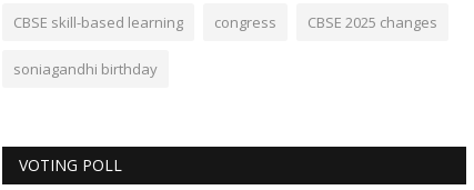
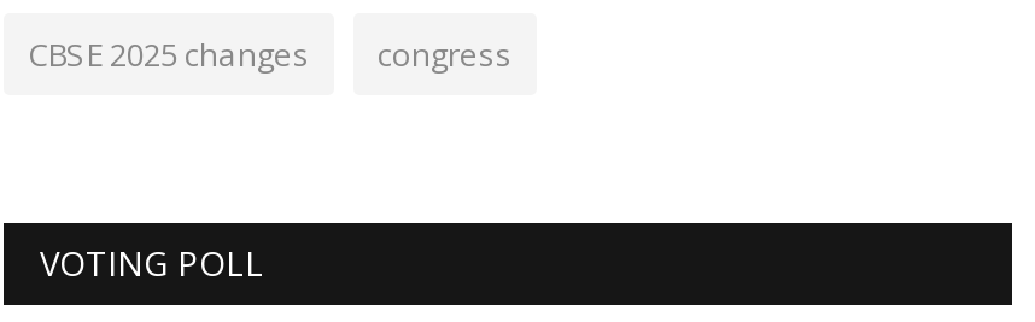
- CBSE skill-based learning
+ CBSE 2025 changes

- CBSE 2025 changes
- soniagandhi birthday
